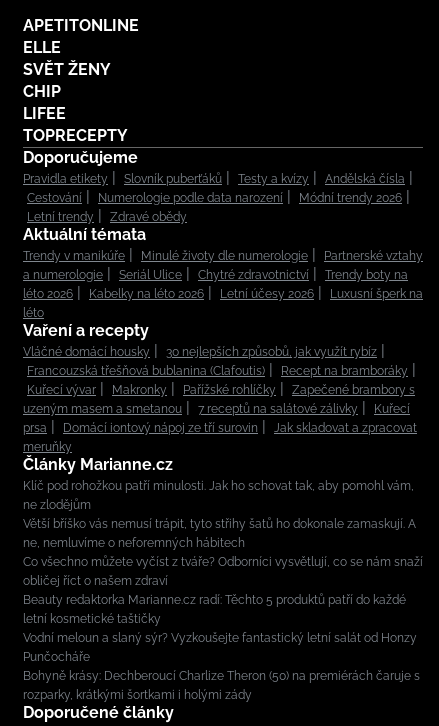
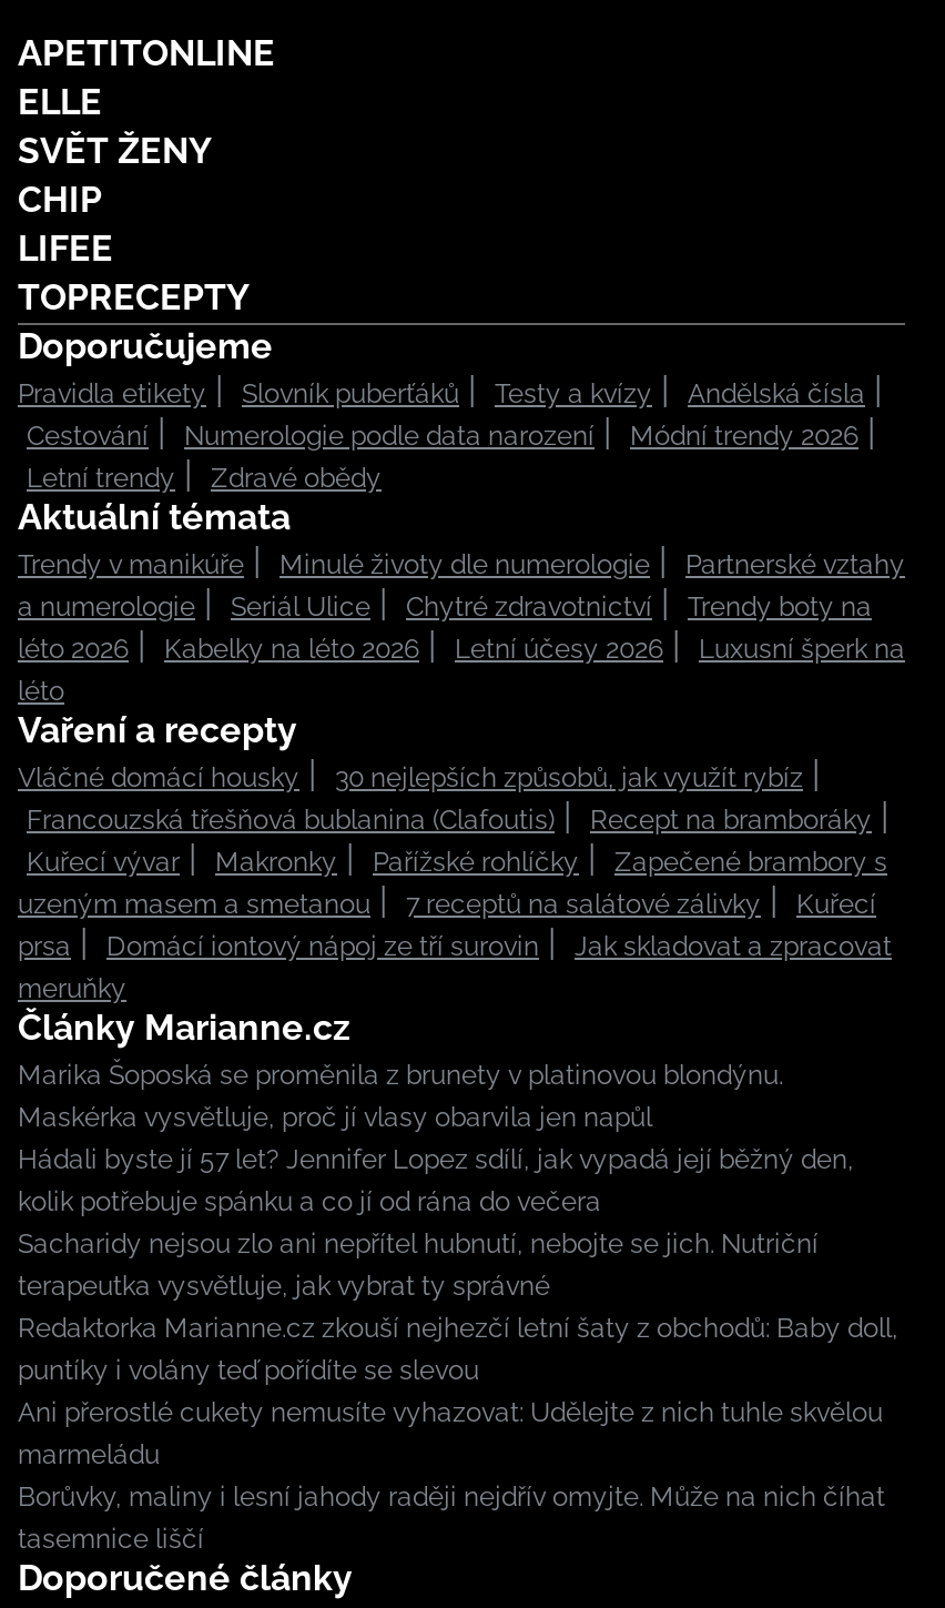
- Klíč pod rohožkou patří minulosti. Jak ho schovat tak, aby pomohl vám,
- ne zlodějům
- Větší bříško vás nemusí trápit, tyto střihy šatů ho dokonale zamaskují. A
- ne, nemluvíme o neforemných hábitech
- Co všechno můžete vyčíst z tváře? Odborníci vysvětlují, co se nám snaží
- obličej říct o našem zdraví
- Beauty redaktorka Marianne.cz radí: Těchto 5 produktů patří do každé
- letní kosmetické taštičky
- Vodní meloun a slaný sýr? Vyzkoušejte fantastický letní salát od Honzy
- Punčocháře
- Bohyně krásy: Dechberoucí Charlize Theron (50) na premiérách čaruje s
- rozparky, krátkými šortkami i holými zády
+ Marika Šoposká se proměnila z brunety v platinovou blondýnu.
+ Maskérka vysvětluje, proč jí vlasy obarvila jen napůl
+ Hádali byste jí 57 let? Jennifer Lopez sdílí, jak vypadá její běžný den,
+ kolik potřebuje spánku a co jí od rána do večera
+ Sacharidy nejsou zlo ani nepřítel hubnutí, nebojte se jich. Nutriční
+ terapeutka vysvětluje, jak vybrat ty správné
+ Redaktorka Marianne.cz zkouší nejhezčí letní šaty z obchodů: Baby doll,
+ puntíky i volány teď pořídíte se slevou
+ Ani přerostlé cukety nemusíte vyhazovat: Udělejte z nich tuhle skvělou
+ marmeládu
+ Borůvky, maliny i lesní jahody raději nejdřív omyjte. Může na nich číhat
+ tasemnice liščí
